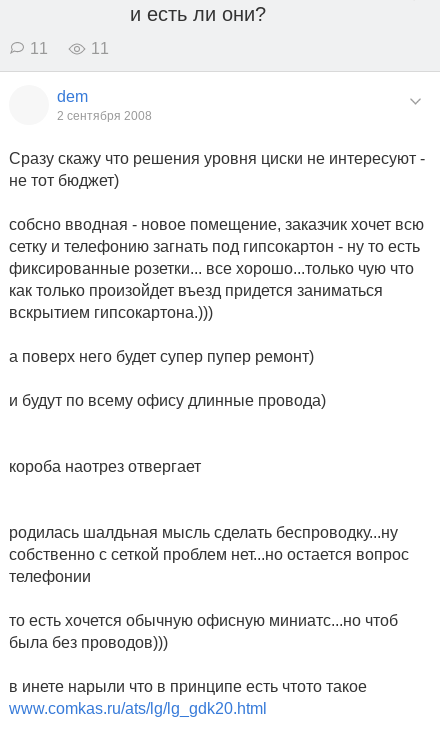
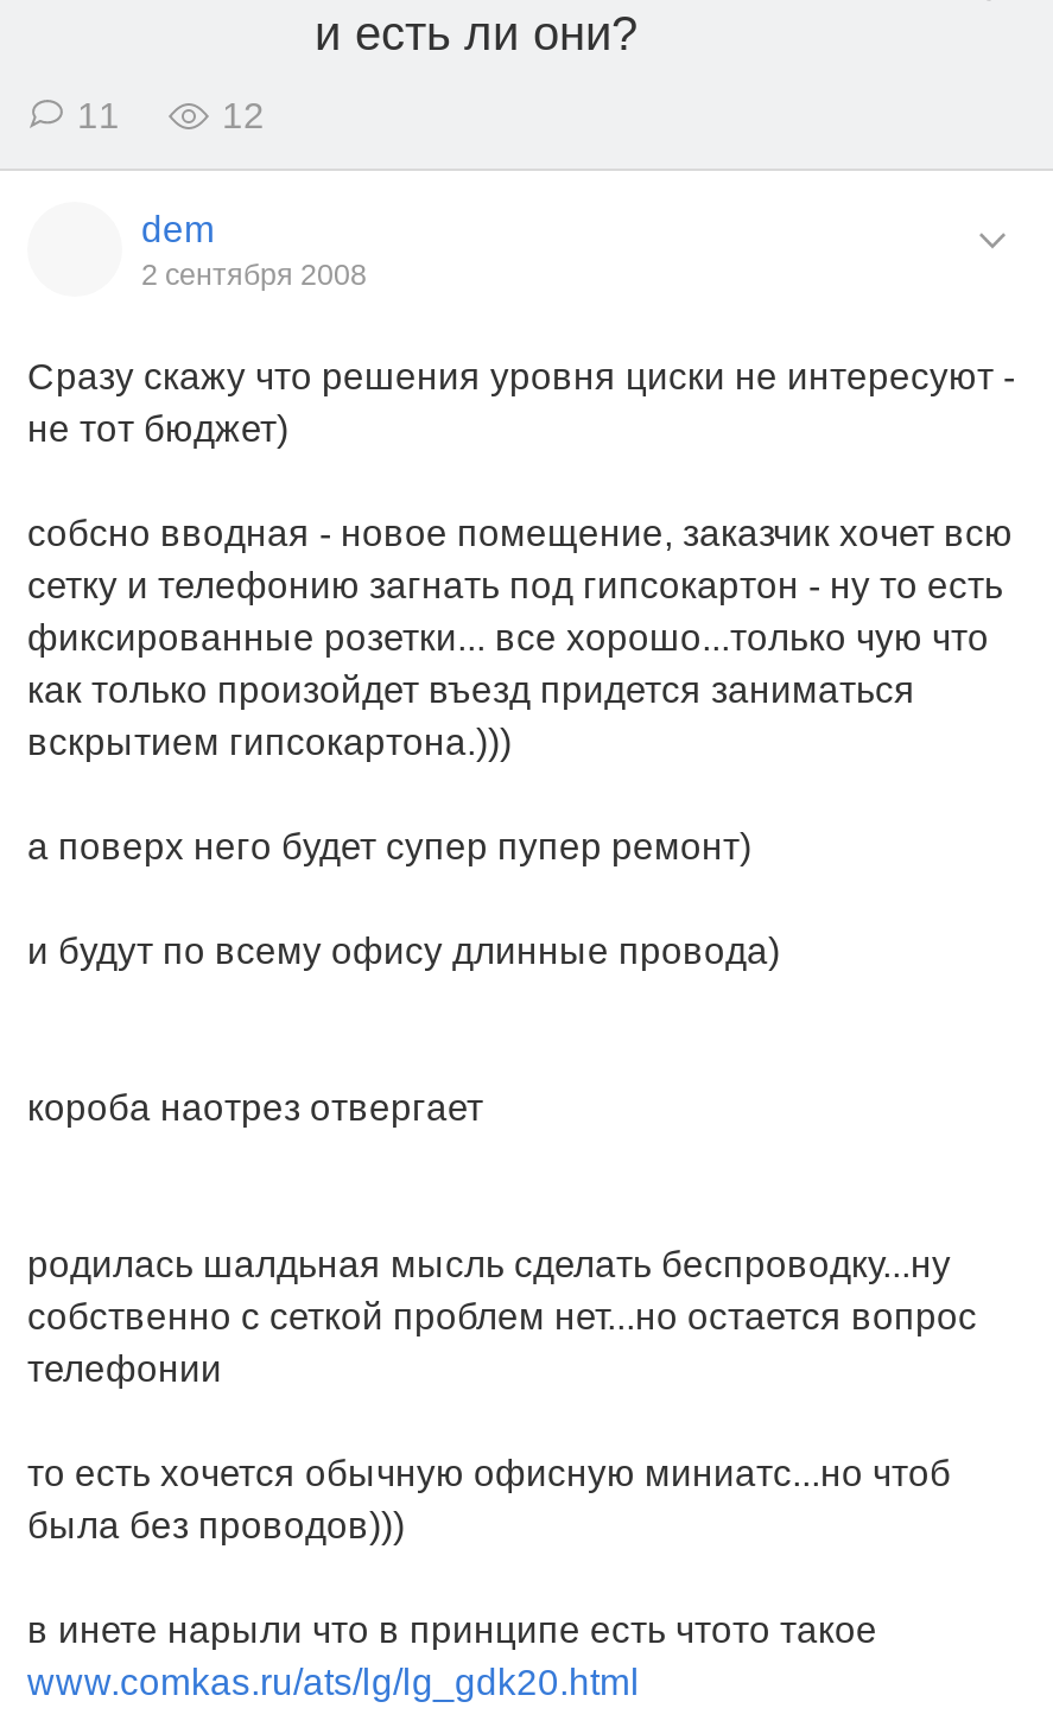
- 11
+ 12
